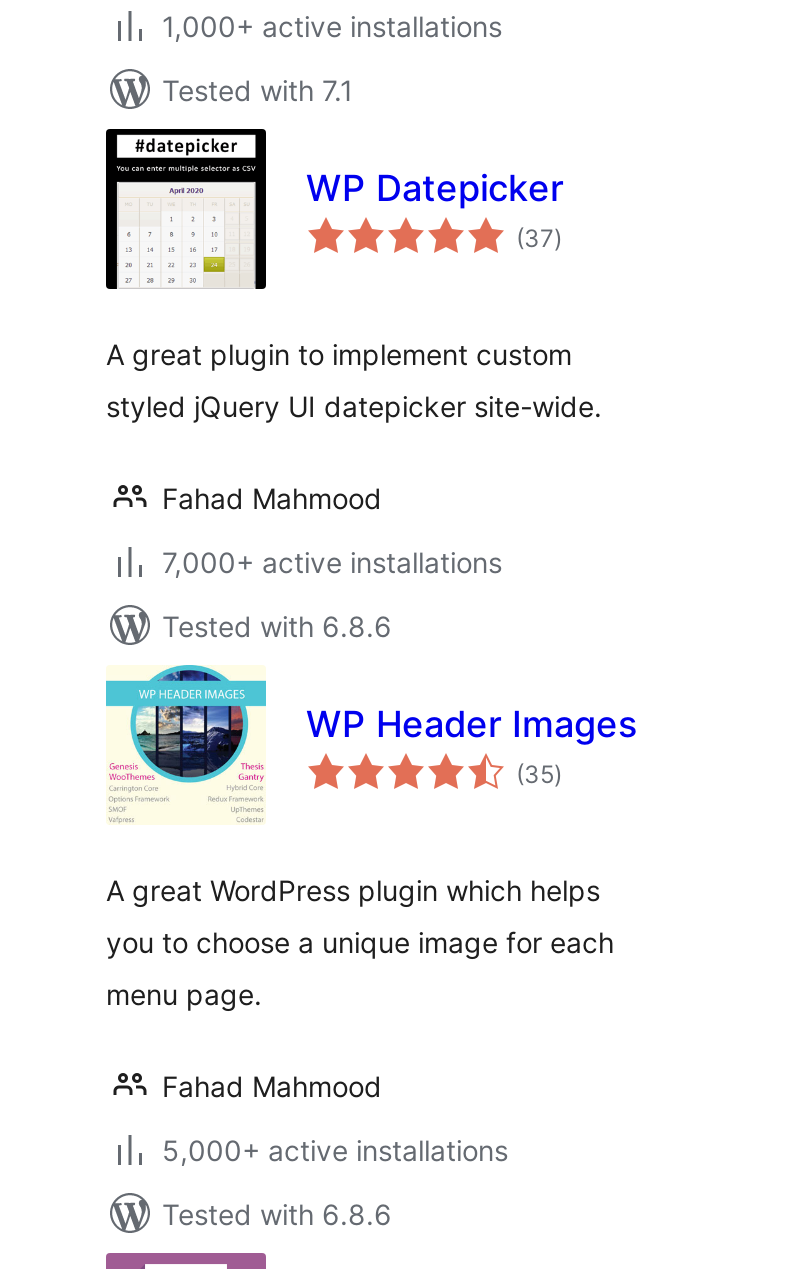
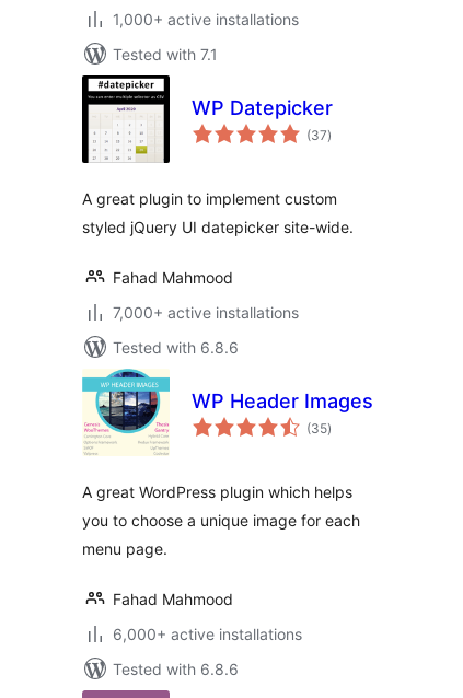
- 5,000+ active installations
+ 6,000+ active installations
